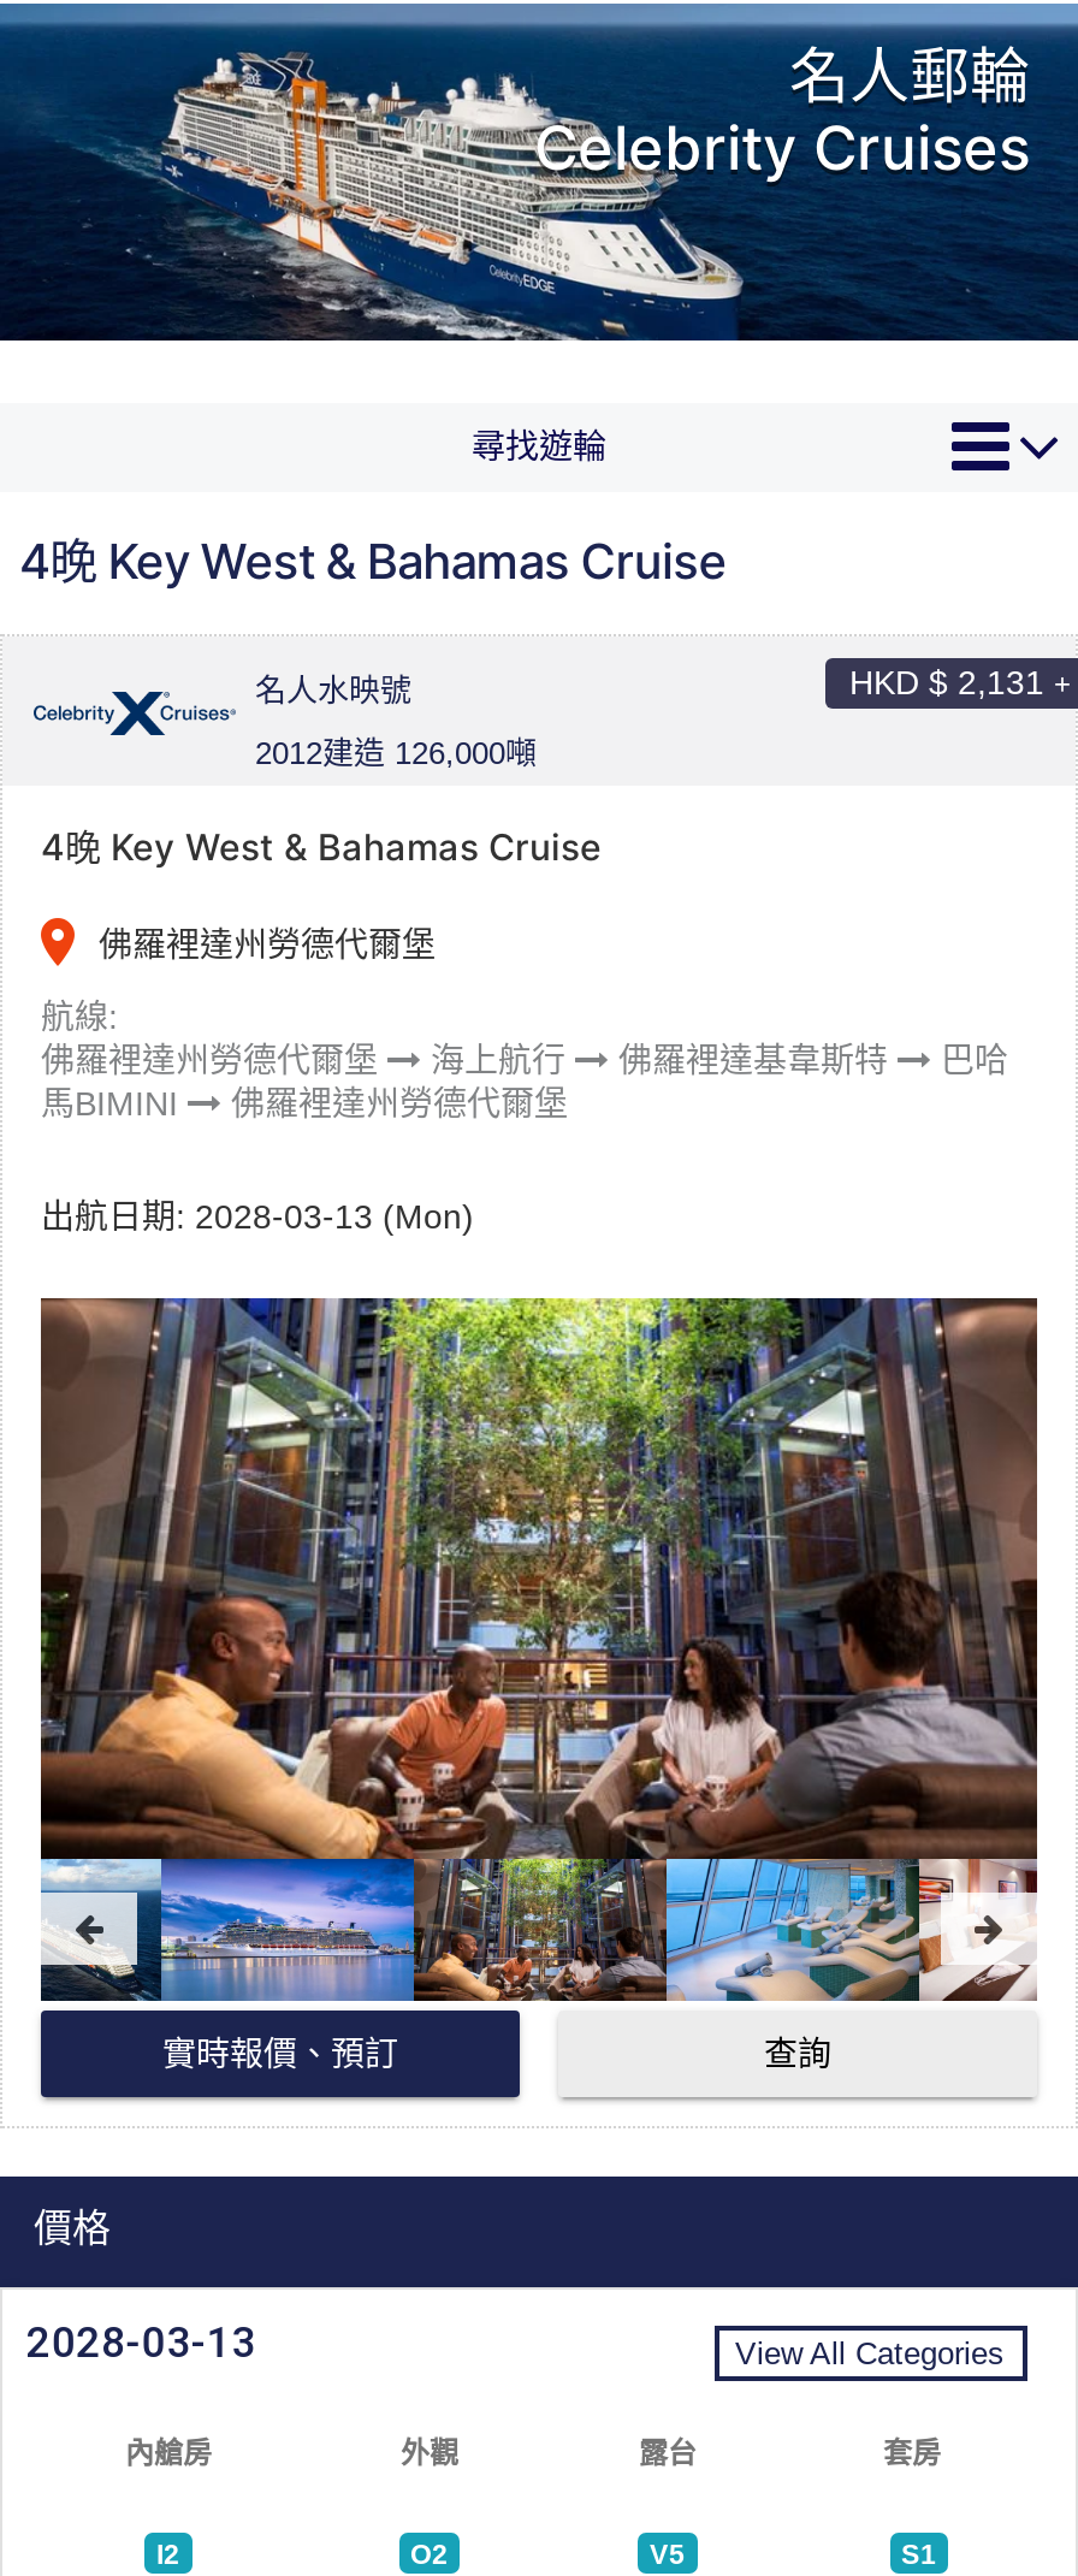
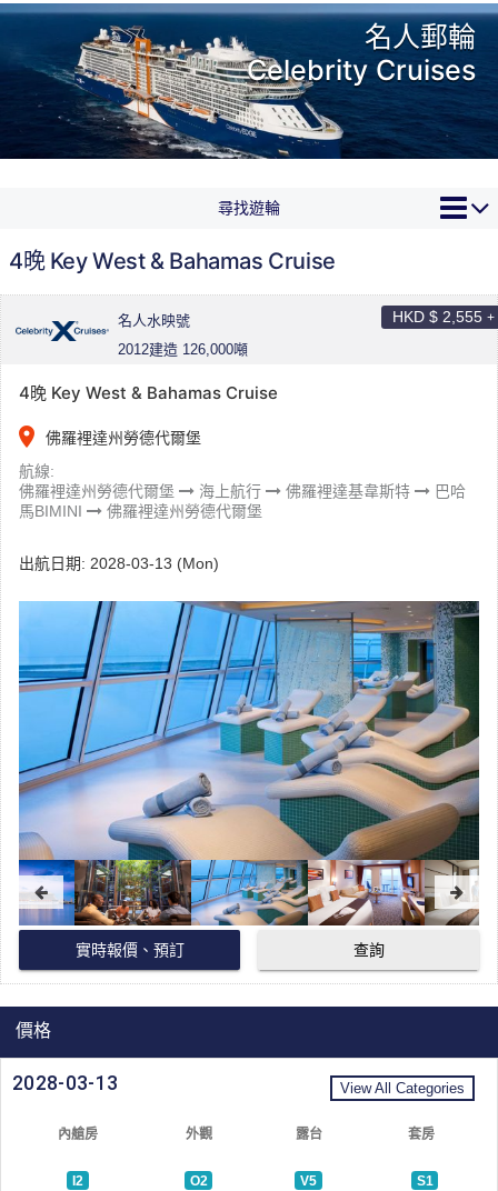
- HKD $ 2,131 +
+ HKD $ 2,555 +

- [image]
+ [image]
